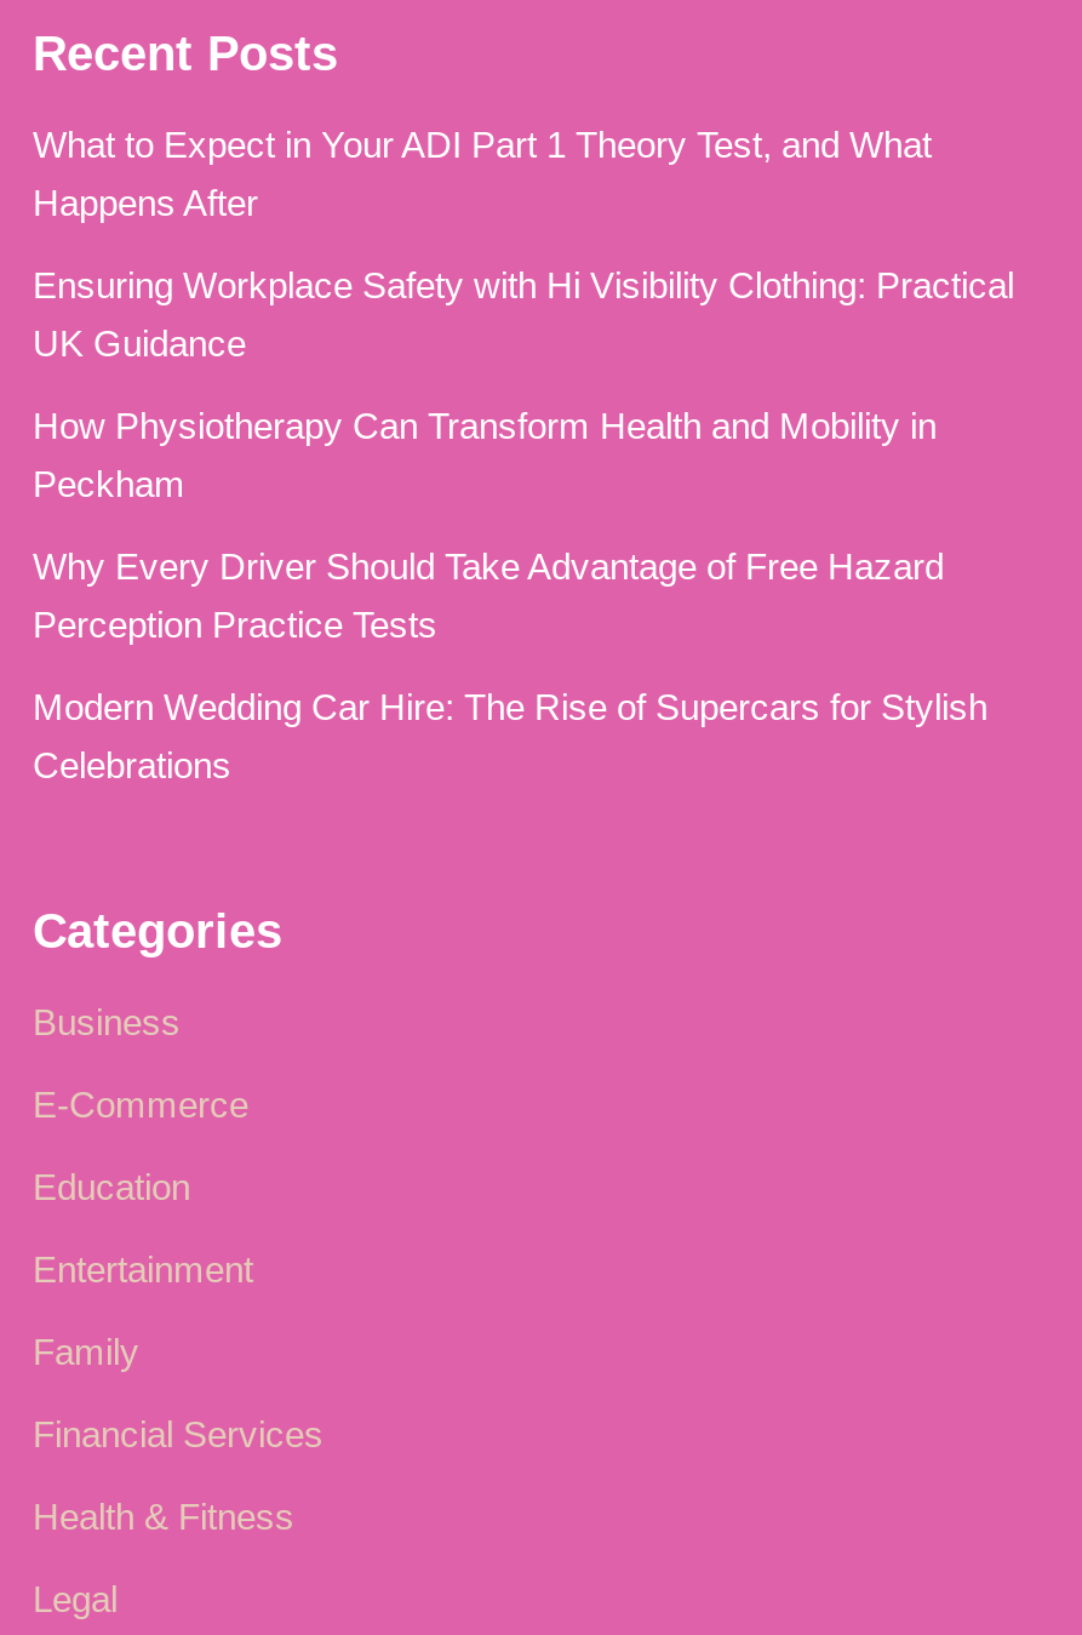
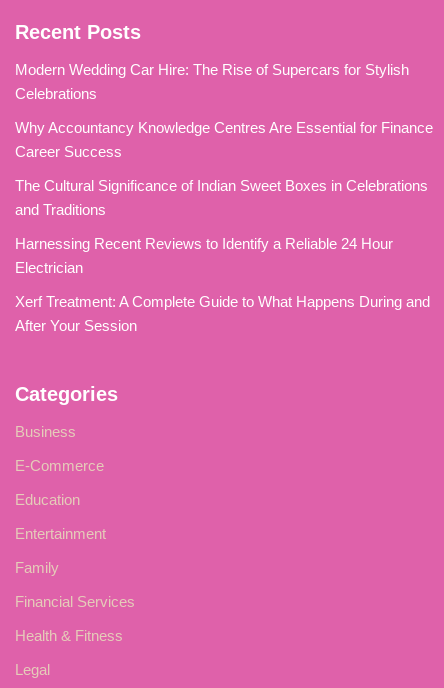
- What to Expect in Your ADI Part 1 Theory Test, and What
- Happens After
- Ensuring Workplace Safety with Hi Visibility Clothing: Practical
- UK Guidance
- How Physiotherapy Can Transform Health and Mobility in
- Peckham
- Why Every Driver Should Take Advantage of Free Hazard
- Perception Practice Tests

moved up: Modern Wedding Car Hire: The Rise of Supercars for Stylish | Celebrations

+ Why Accountancy Knowledge Centres Are Essential for Finance
+ Career Success
+ The Cultural Significance of Indian Sweet Boxes in Celebrations
+ and Traditions
+ Harnessing Recent Reviews to Identify a Reliable 24 Hour
+ Electrician
+ Xerf Treatment: A Complete Guide to What Happens During and
+ After Your Session
